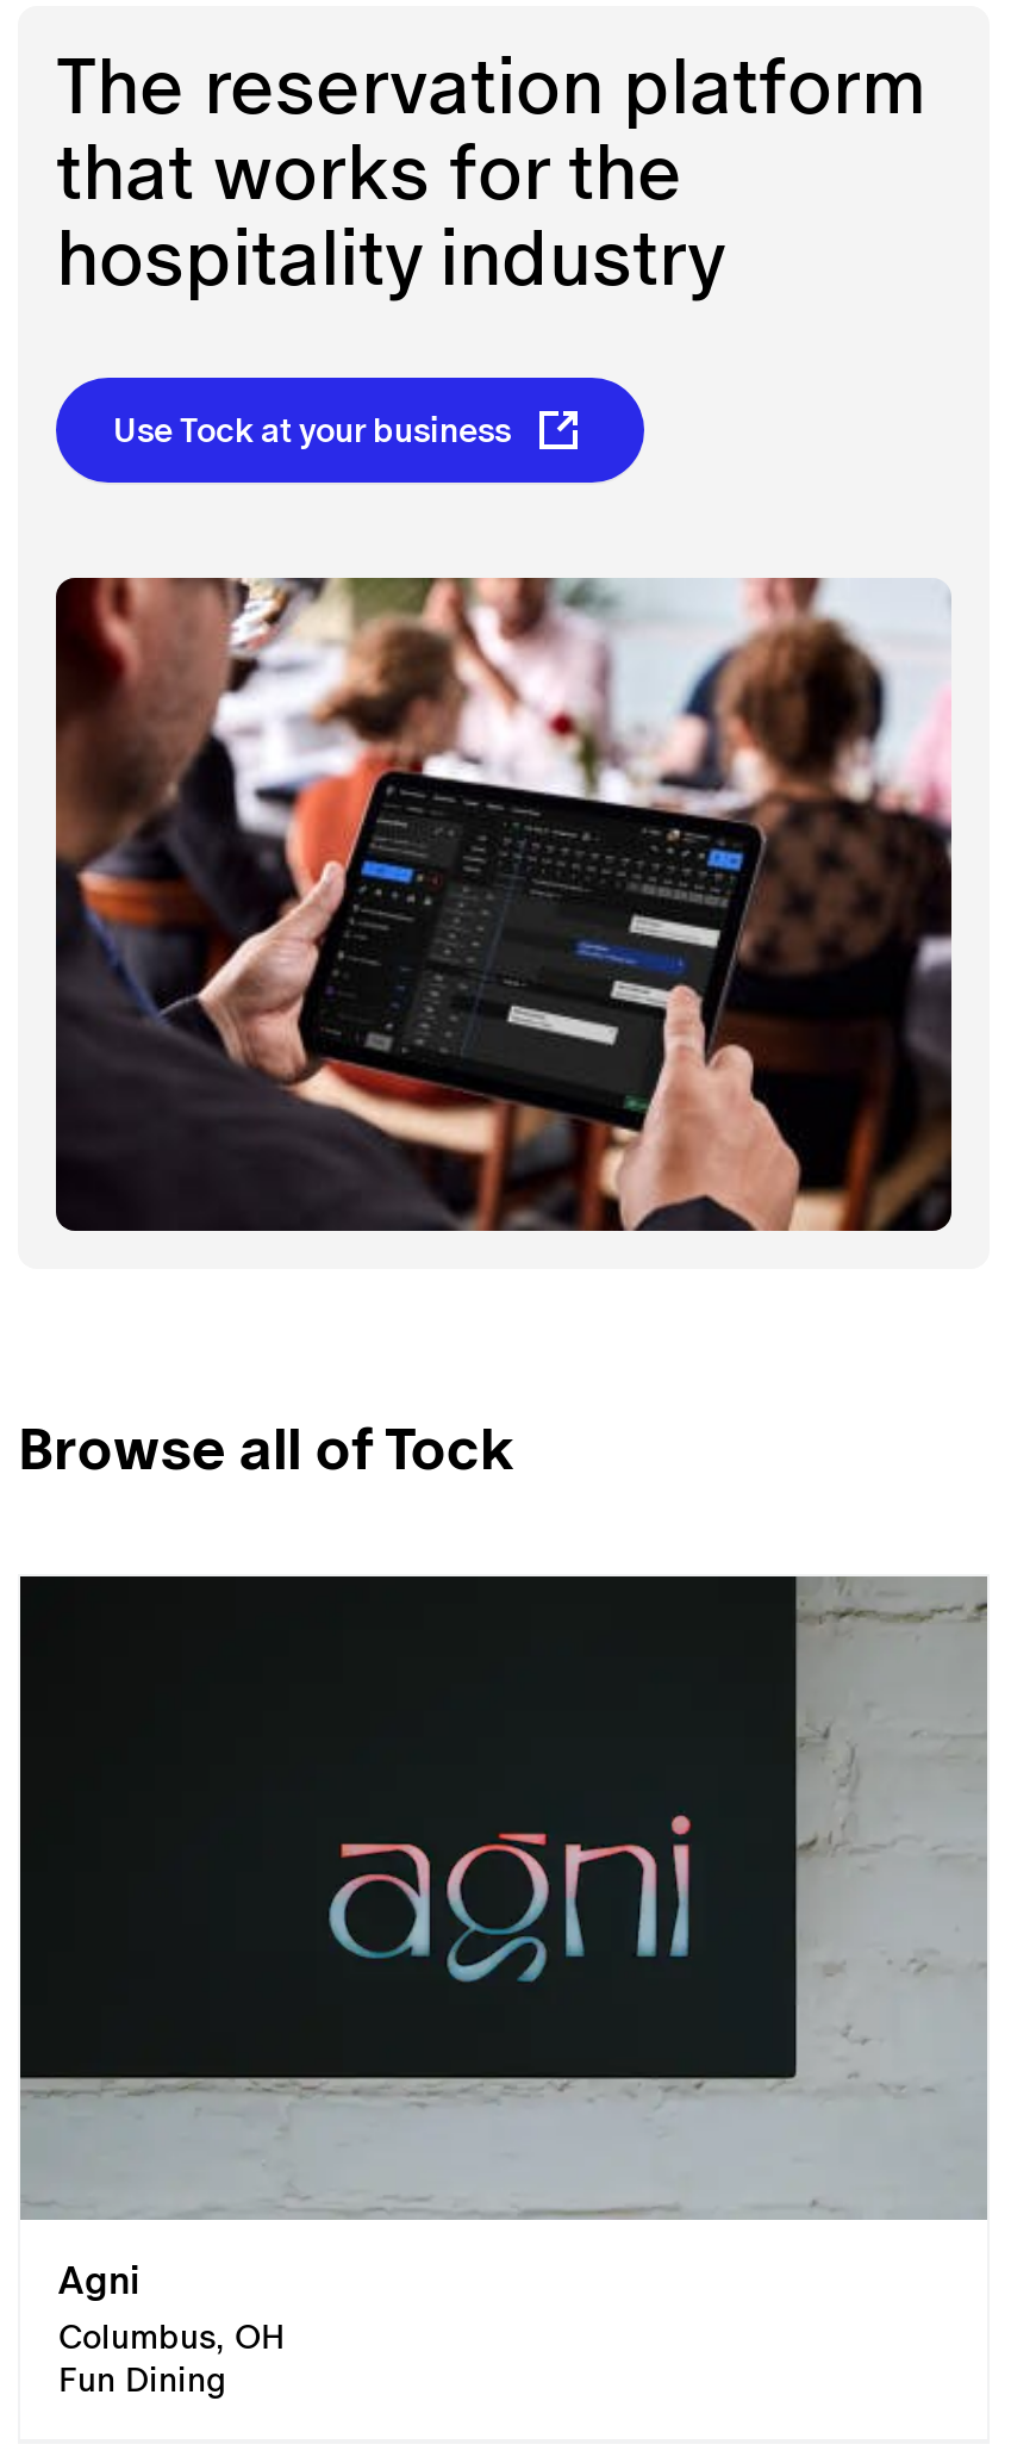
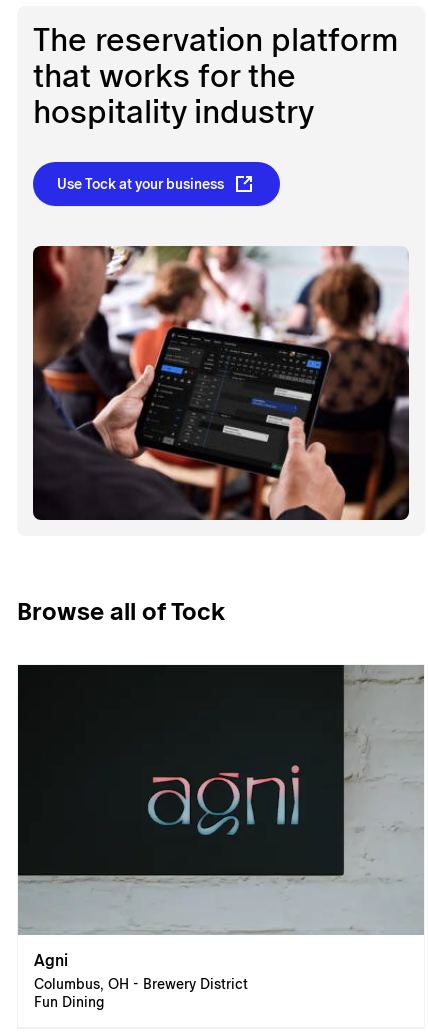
- Columbus, OH
+ Columbus, OH - Brewery District
